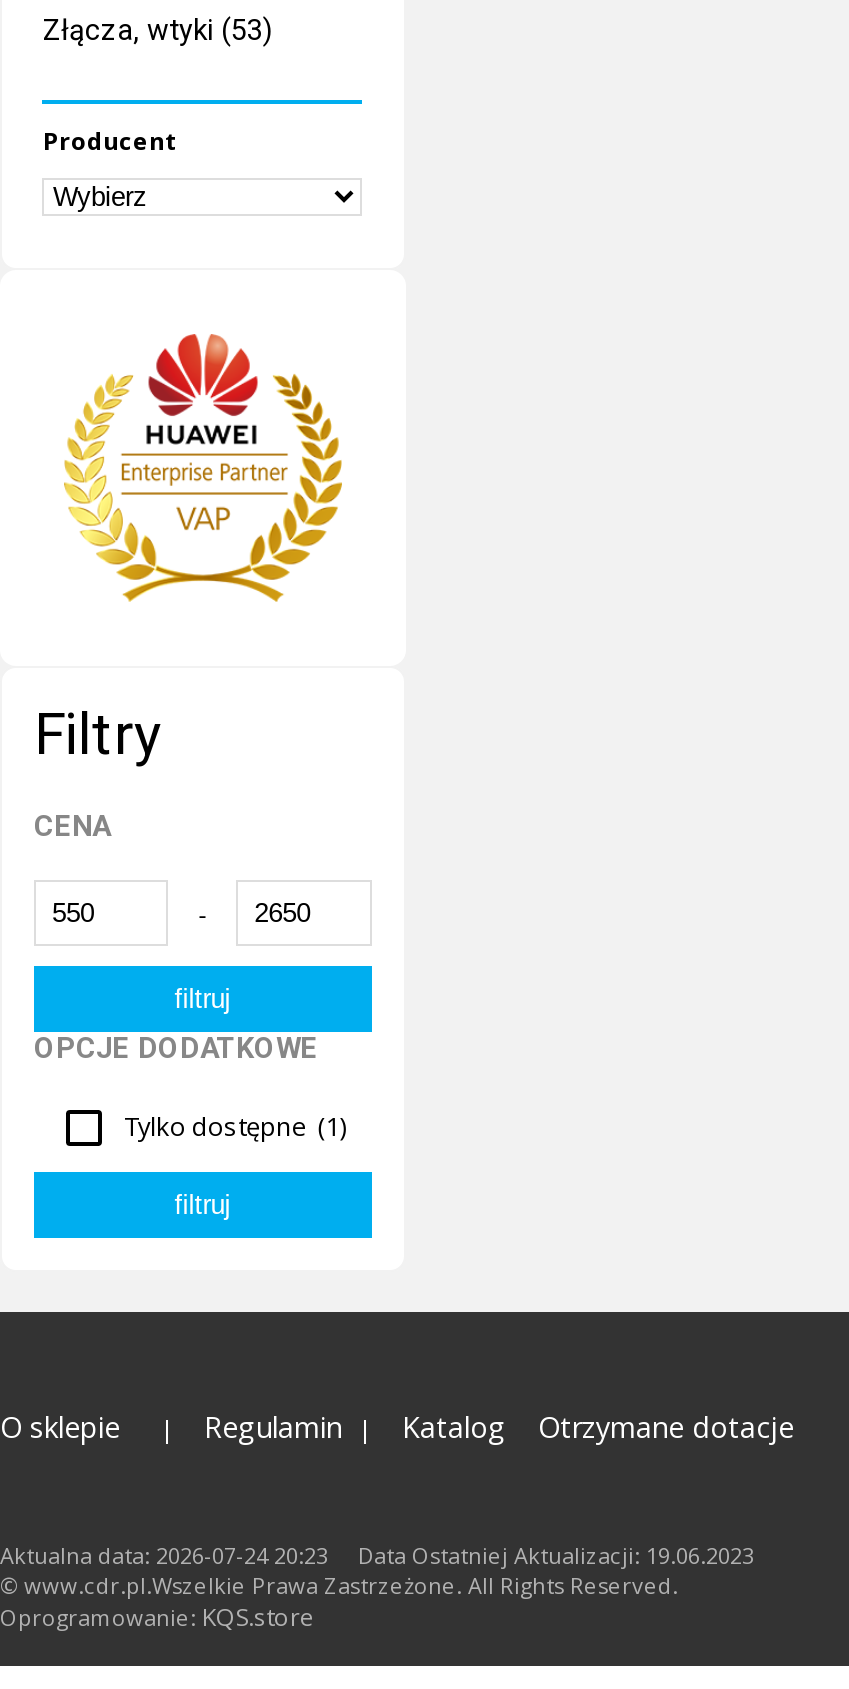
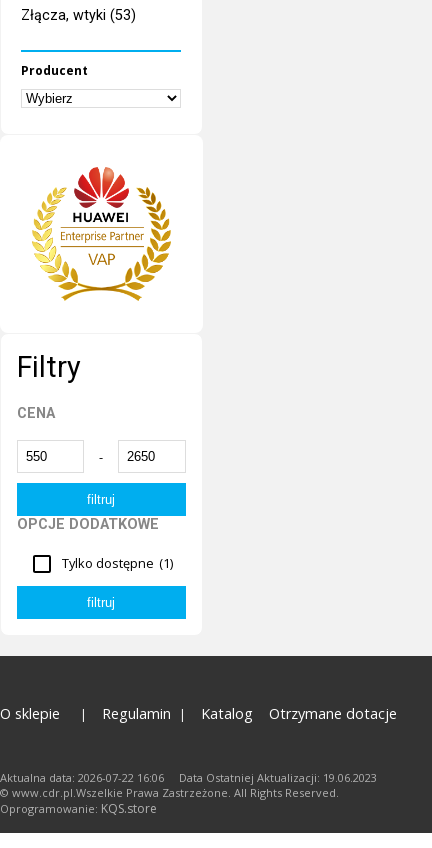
- Aktualna data: 2026-07-24 20:23 Data Ostatniej Aktualizacji: 19.06.2023
+ Aktualna data: 2026-07-22 16:06 Data Ostatniej Aktualizacji: 19.06.2023
